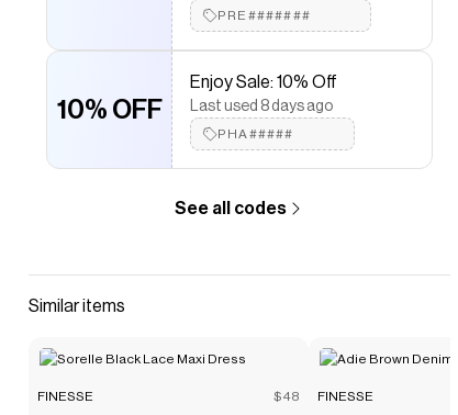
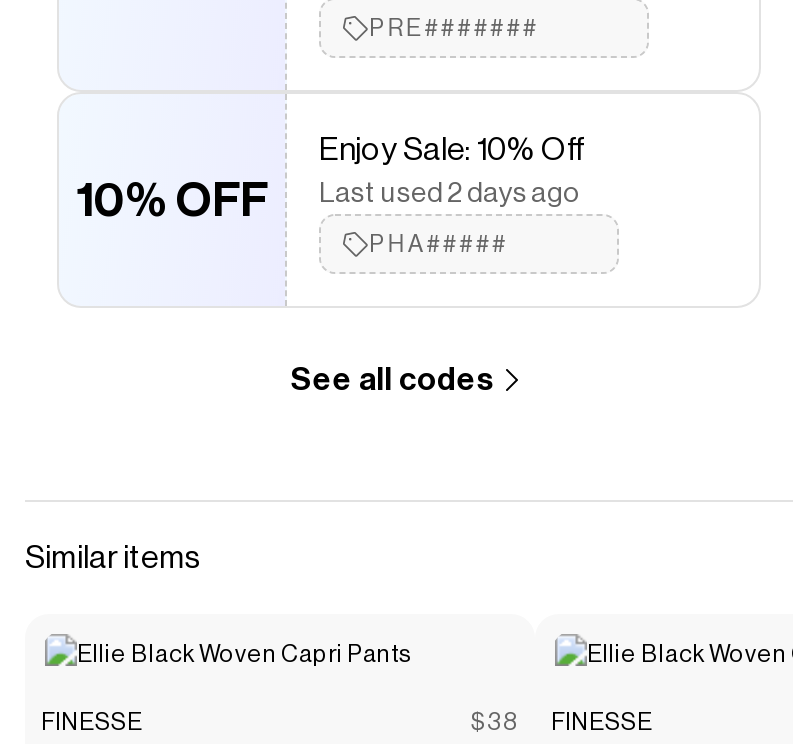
- Last used 8 days ago
+ Last used 2 days ago

- $48 FINESSE
+ $38 FINESSE
